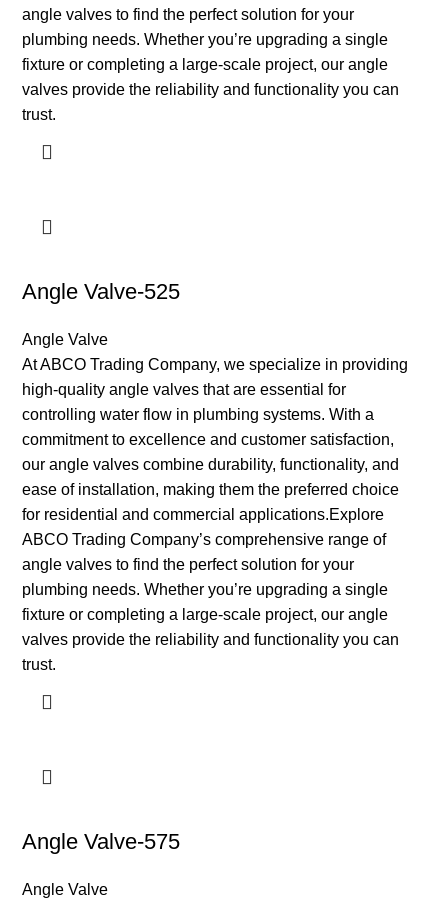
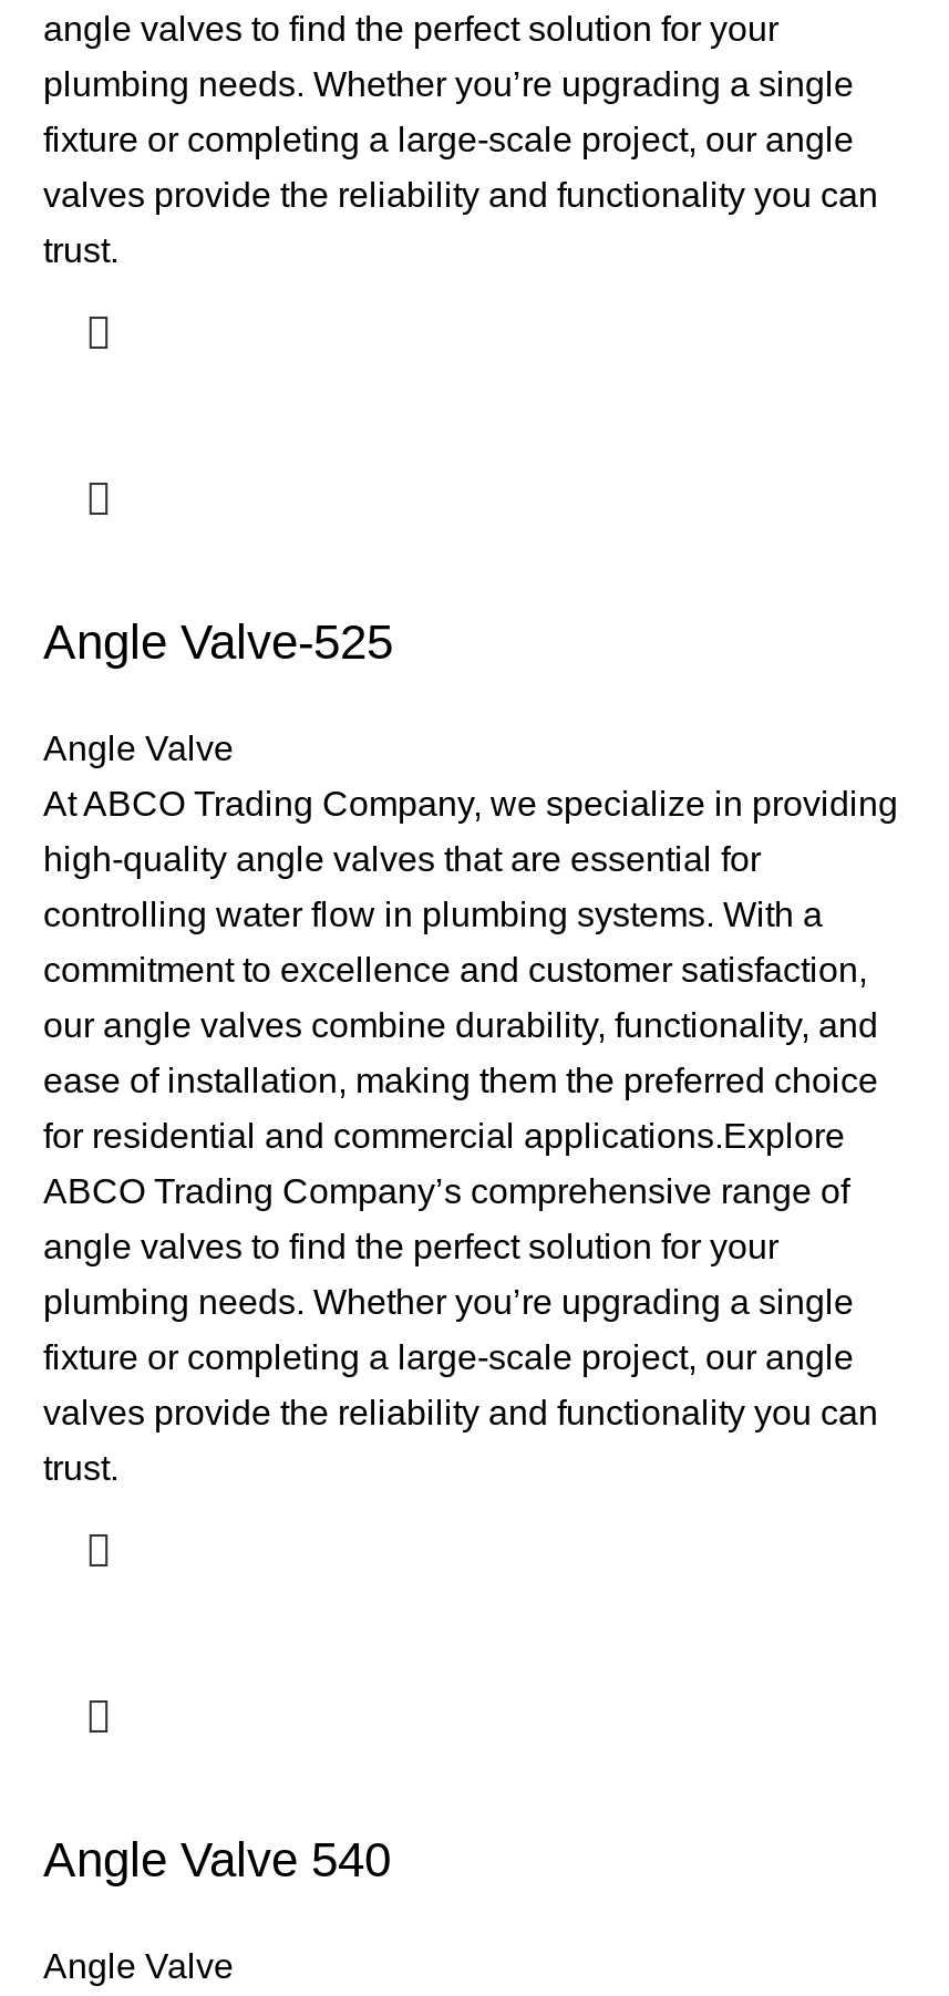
- Angle Valve-575
+ Angle Valve 540
